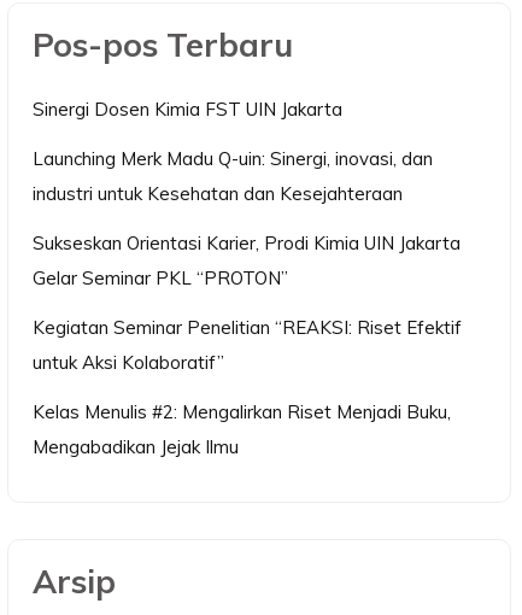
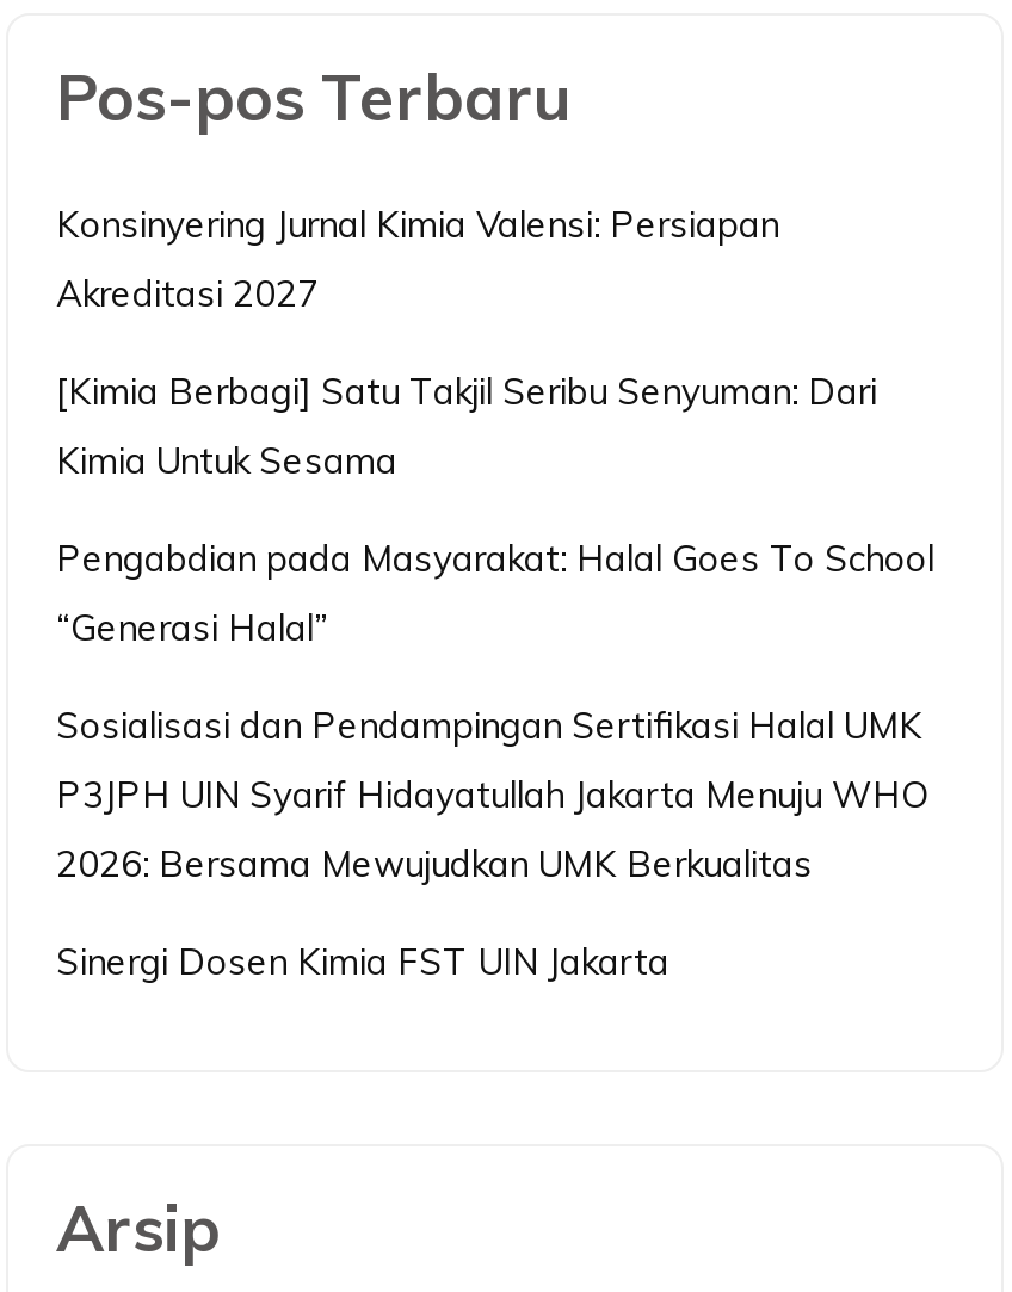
+ Konsinyering Jurnal Kimia Valensi: Persiapan
+ Akreditasi 2027
+ [Kimia Berbagi] Satu Takjil Seribu Senyuman: Dari
+ Kimia Untuk Sesama
+ Pengabdian pada Masyarakat: Halal Goes To School
+ “Generasi Halal”
+ Sosialisasi dan Pendampingan Sertifikasi Halal UMK
+ P3JPH UIN Syarif Hidayatullah Jakarta Menuju WHO
+ 2026: Bersama Mewujudkan UMK Berkualitas

moved down: Sinergi Dosen Kimia FST UIN Jakarta

- Launching Merk Madu Q-uin: Sinergi, inovasi, dan
- industri untuk Kesehatan dan Kesejahteraan
- Sukseskan Orientasi Karier, Prodi Kimia UIN Jakarta
- Gelar Seminar PKL “PROTON”
- Kegiatan Seminar Penelitian “REAKSI: Riset Efektif
- untuk Aksi Kolaboratif”
- Kelas Menulis #2: Mengalirkan Riset Menjadi Buku,
- Mengabadikan Jejak Ilmu
